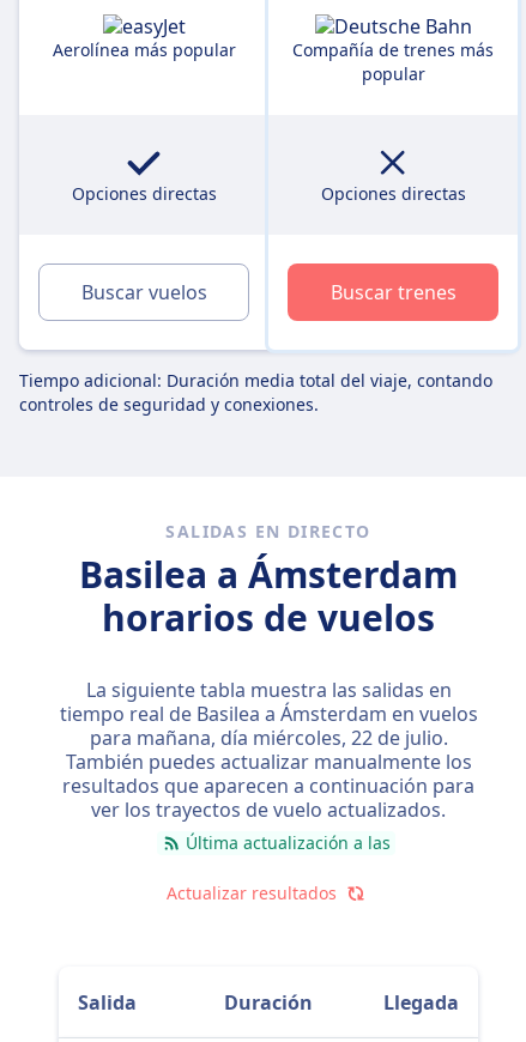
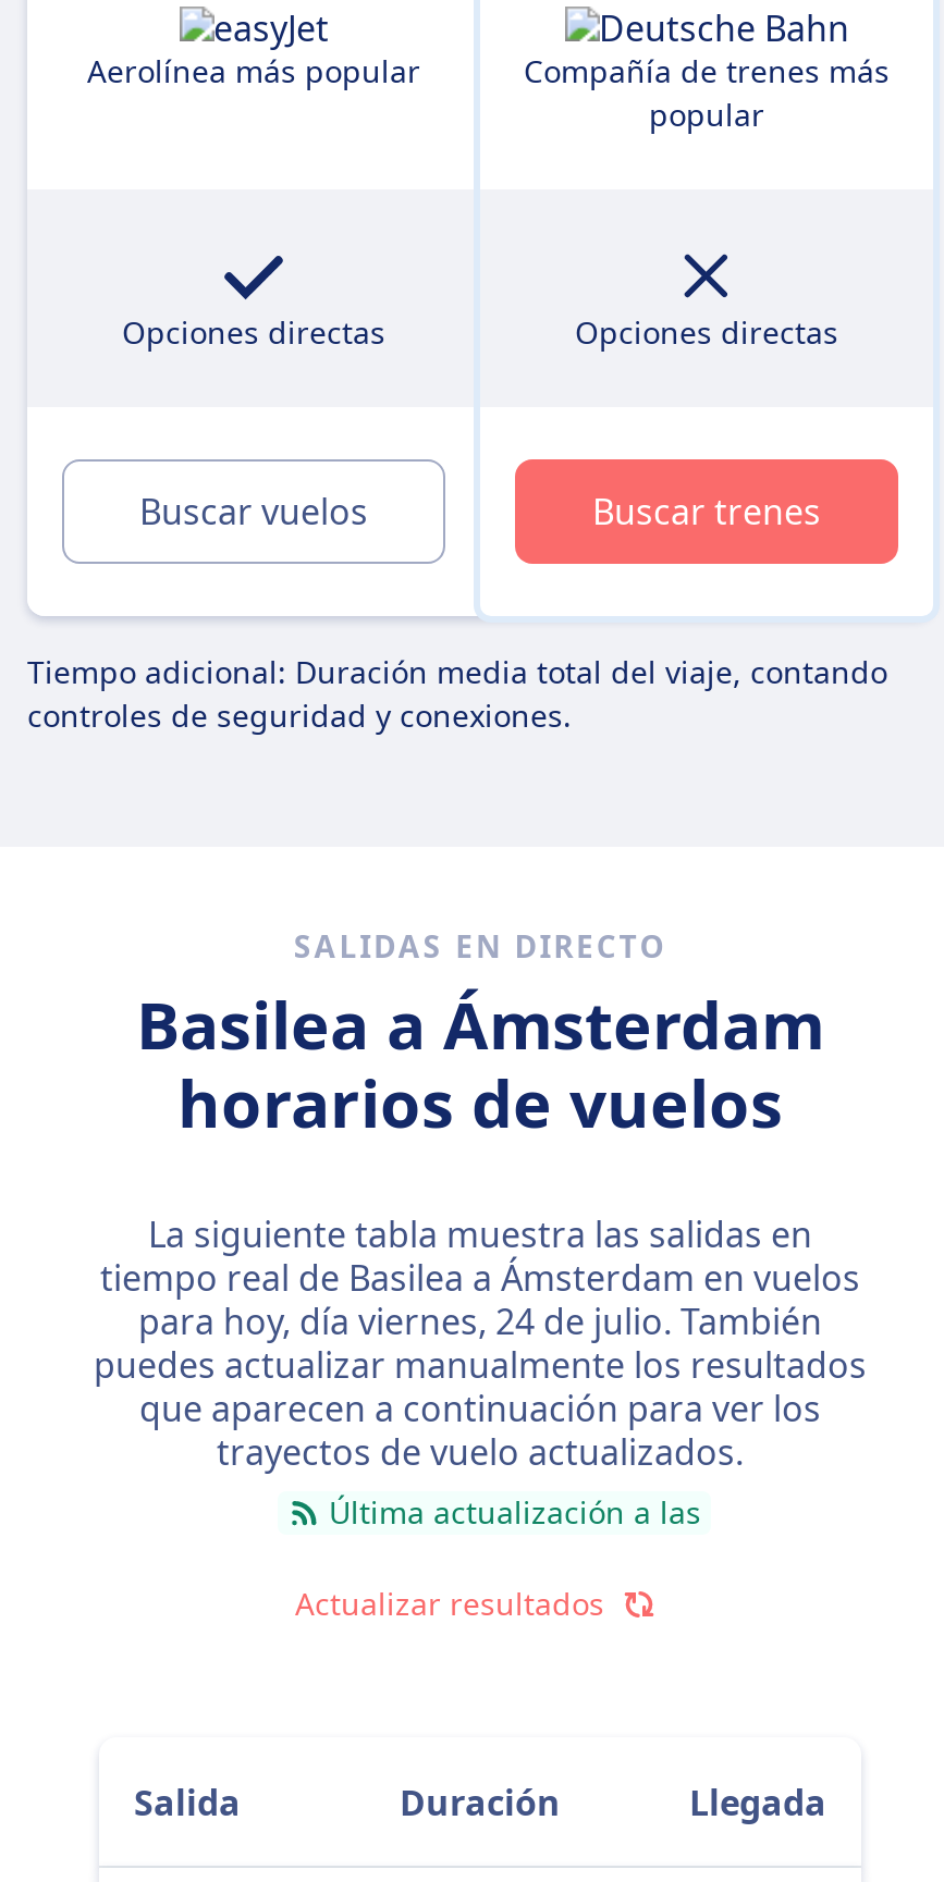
- para mañana, día miércoles, 22 de julio.
- También puedes actualizar manualmente los
- resultados que aparecen a continuación para
- ver los trayectos de vuelo actualizados.
+ para hoy, día viernes, 24 de julio. También
+ puedes actualizar manualmente los resultados
+ que aparecen a continuación para ver los
+ trayectos de vuelo actualizados.
